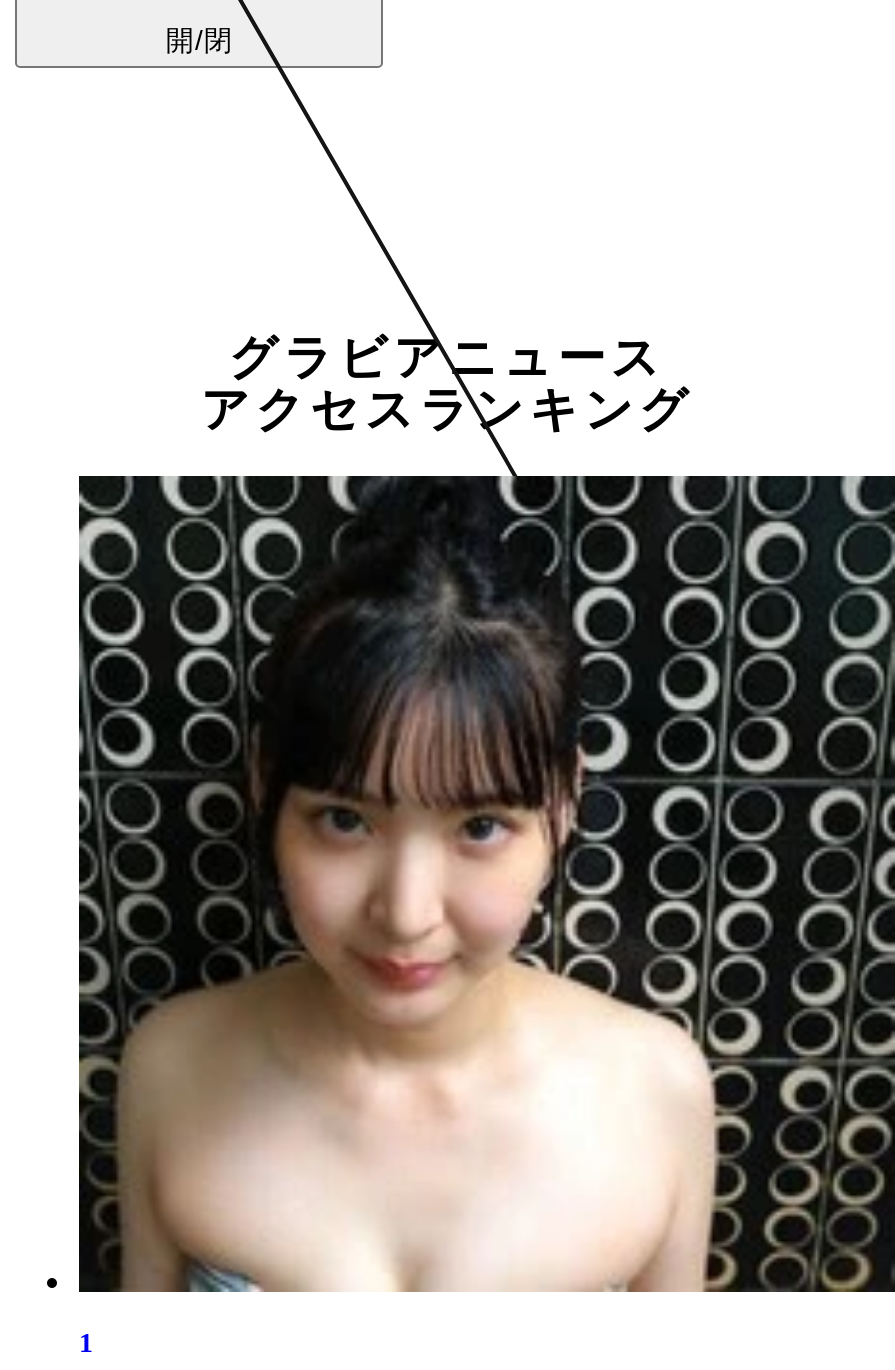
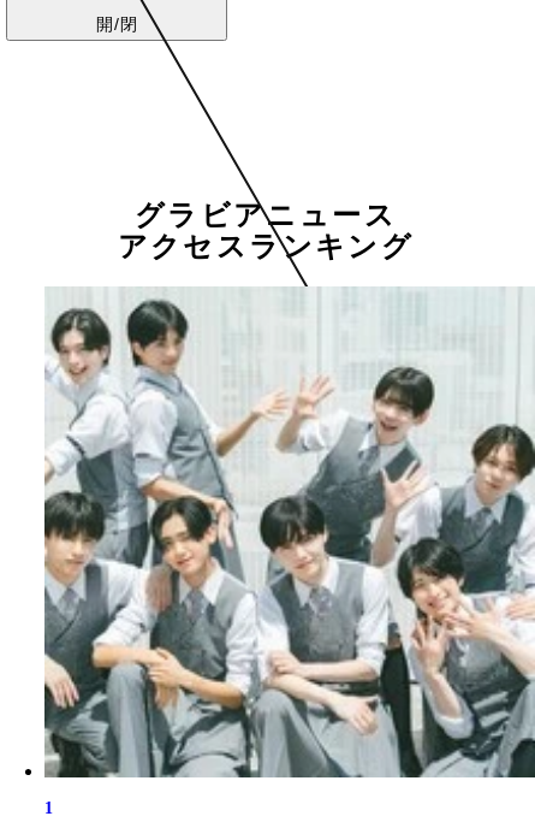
- [image]
+ [image]
